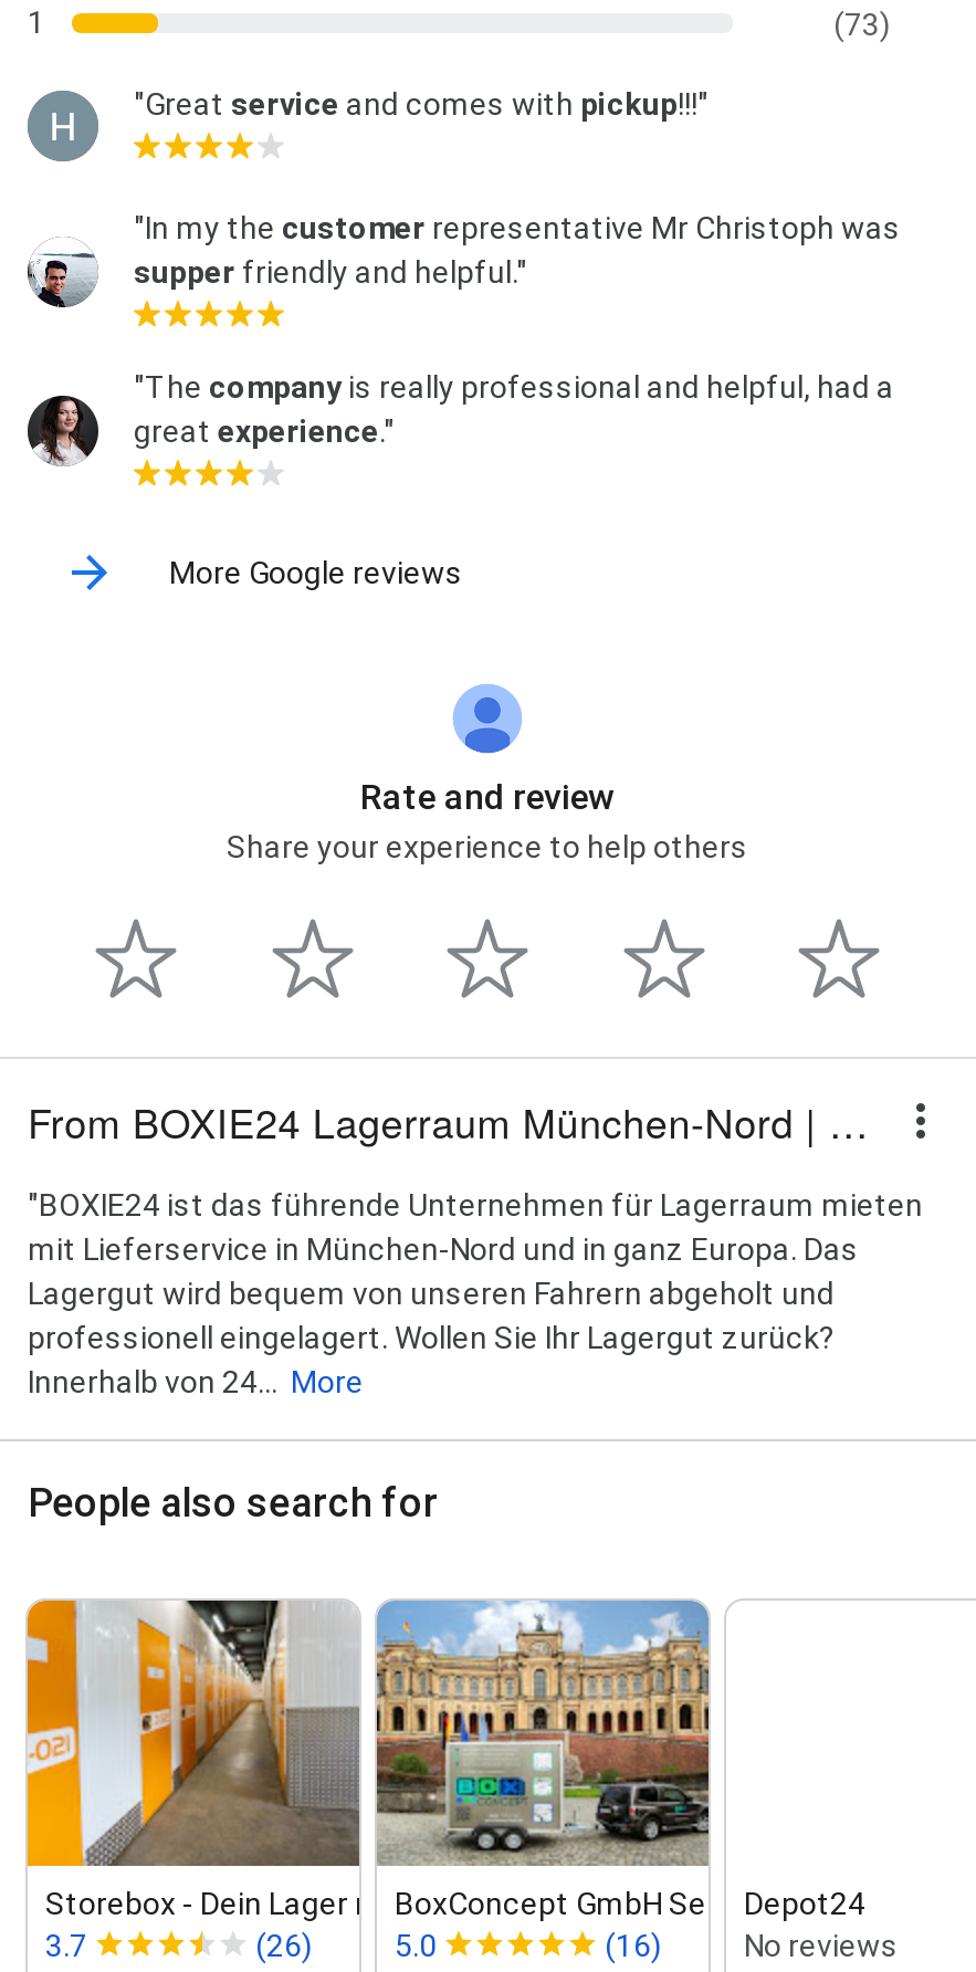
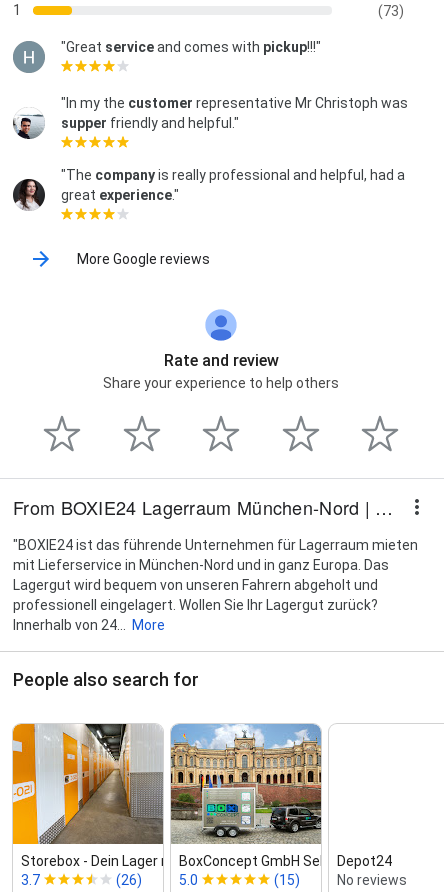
- (16)
+ (15)
